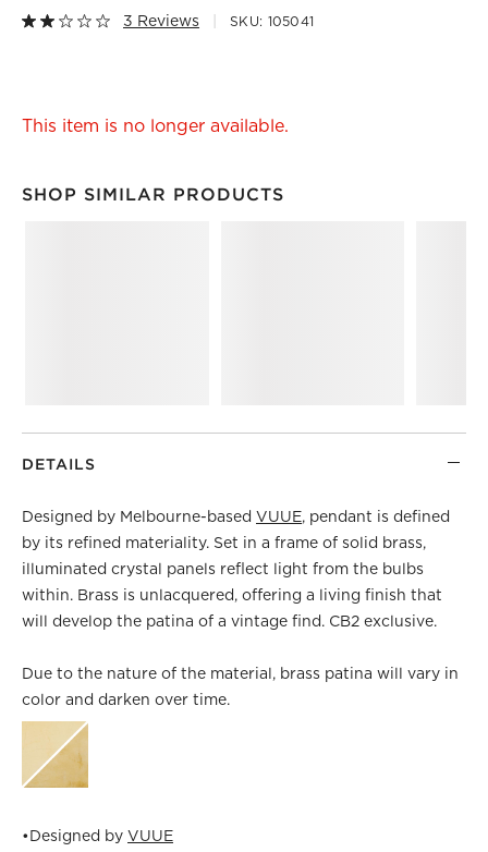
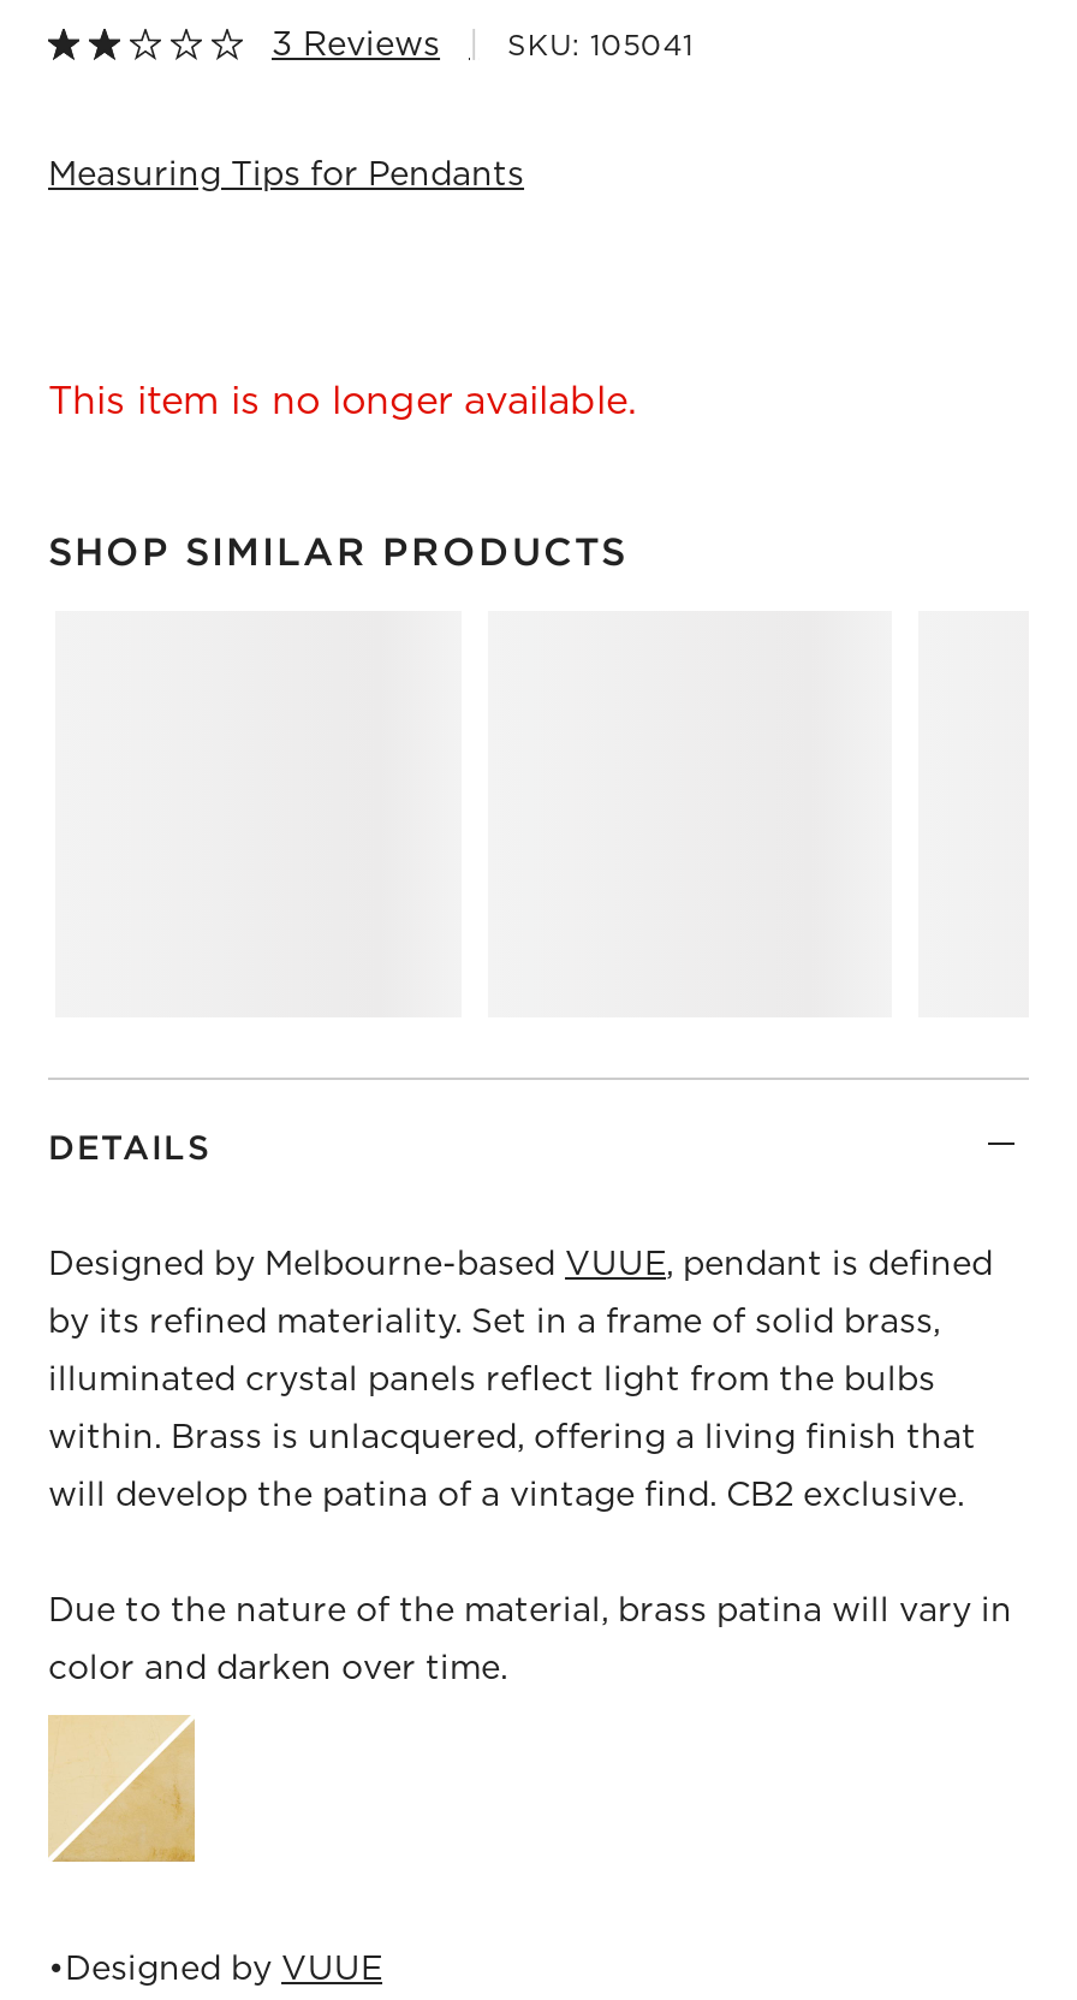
+ Measuring Tips for Pendants
